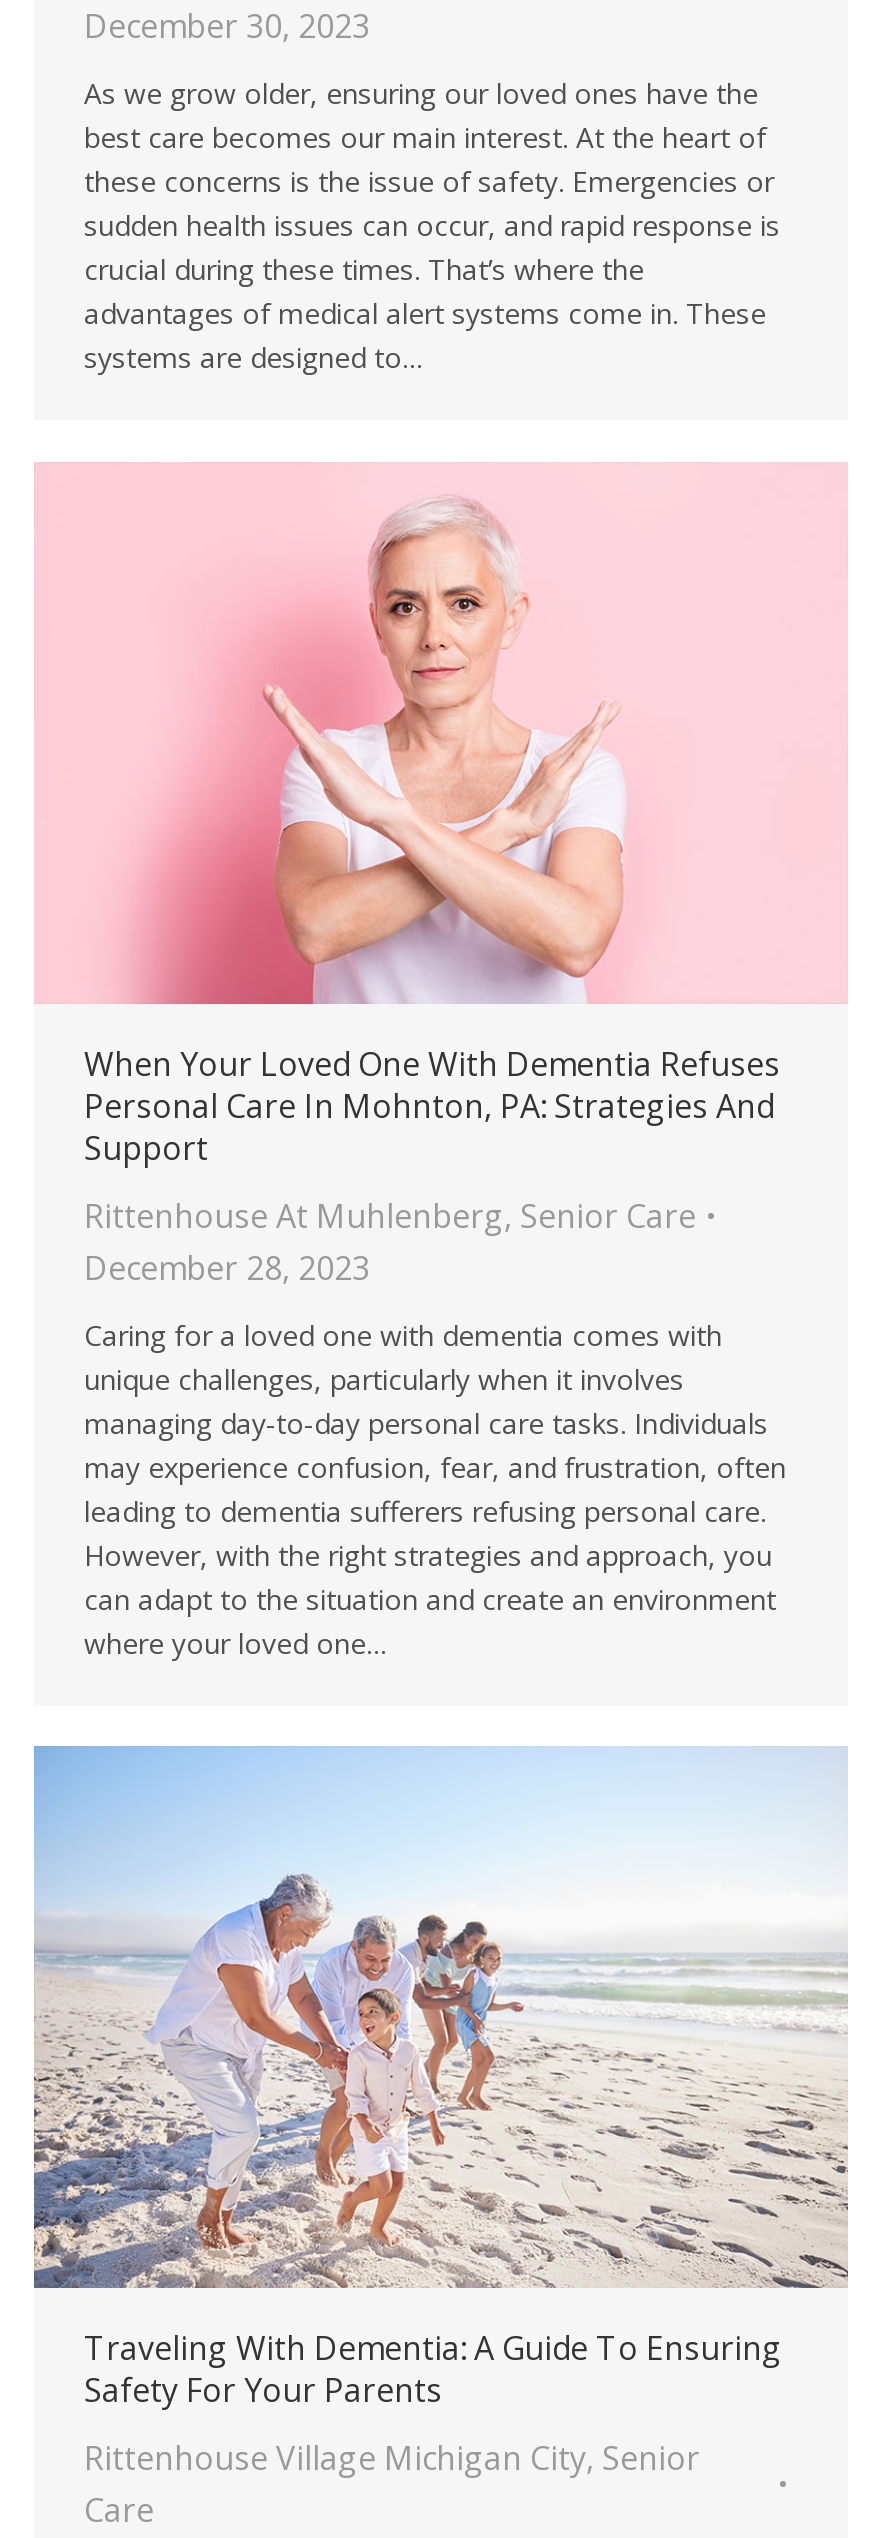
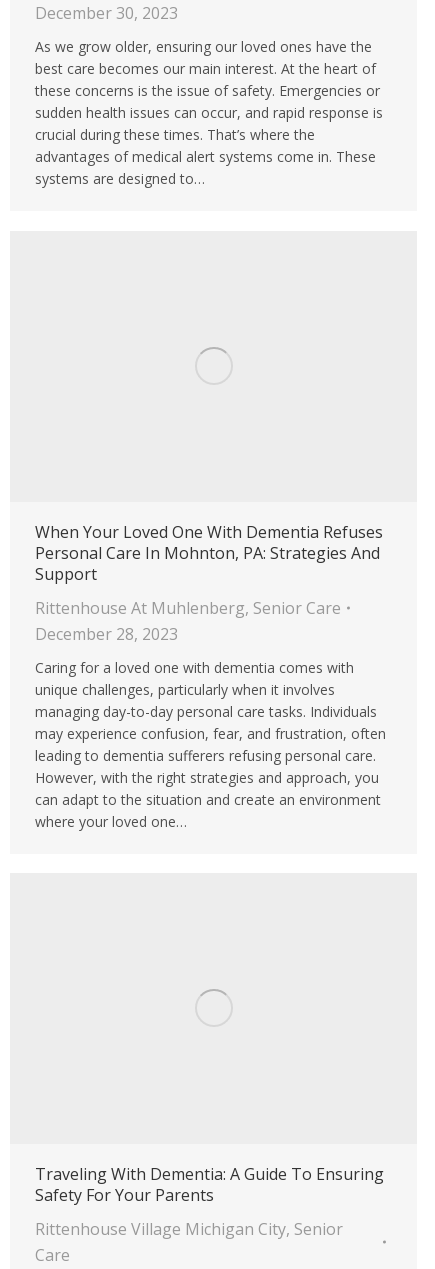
- [image]

- [image]
